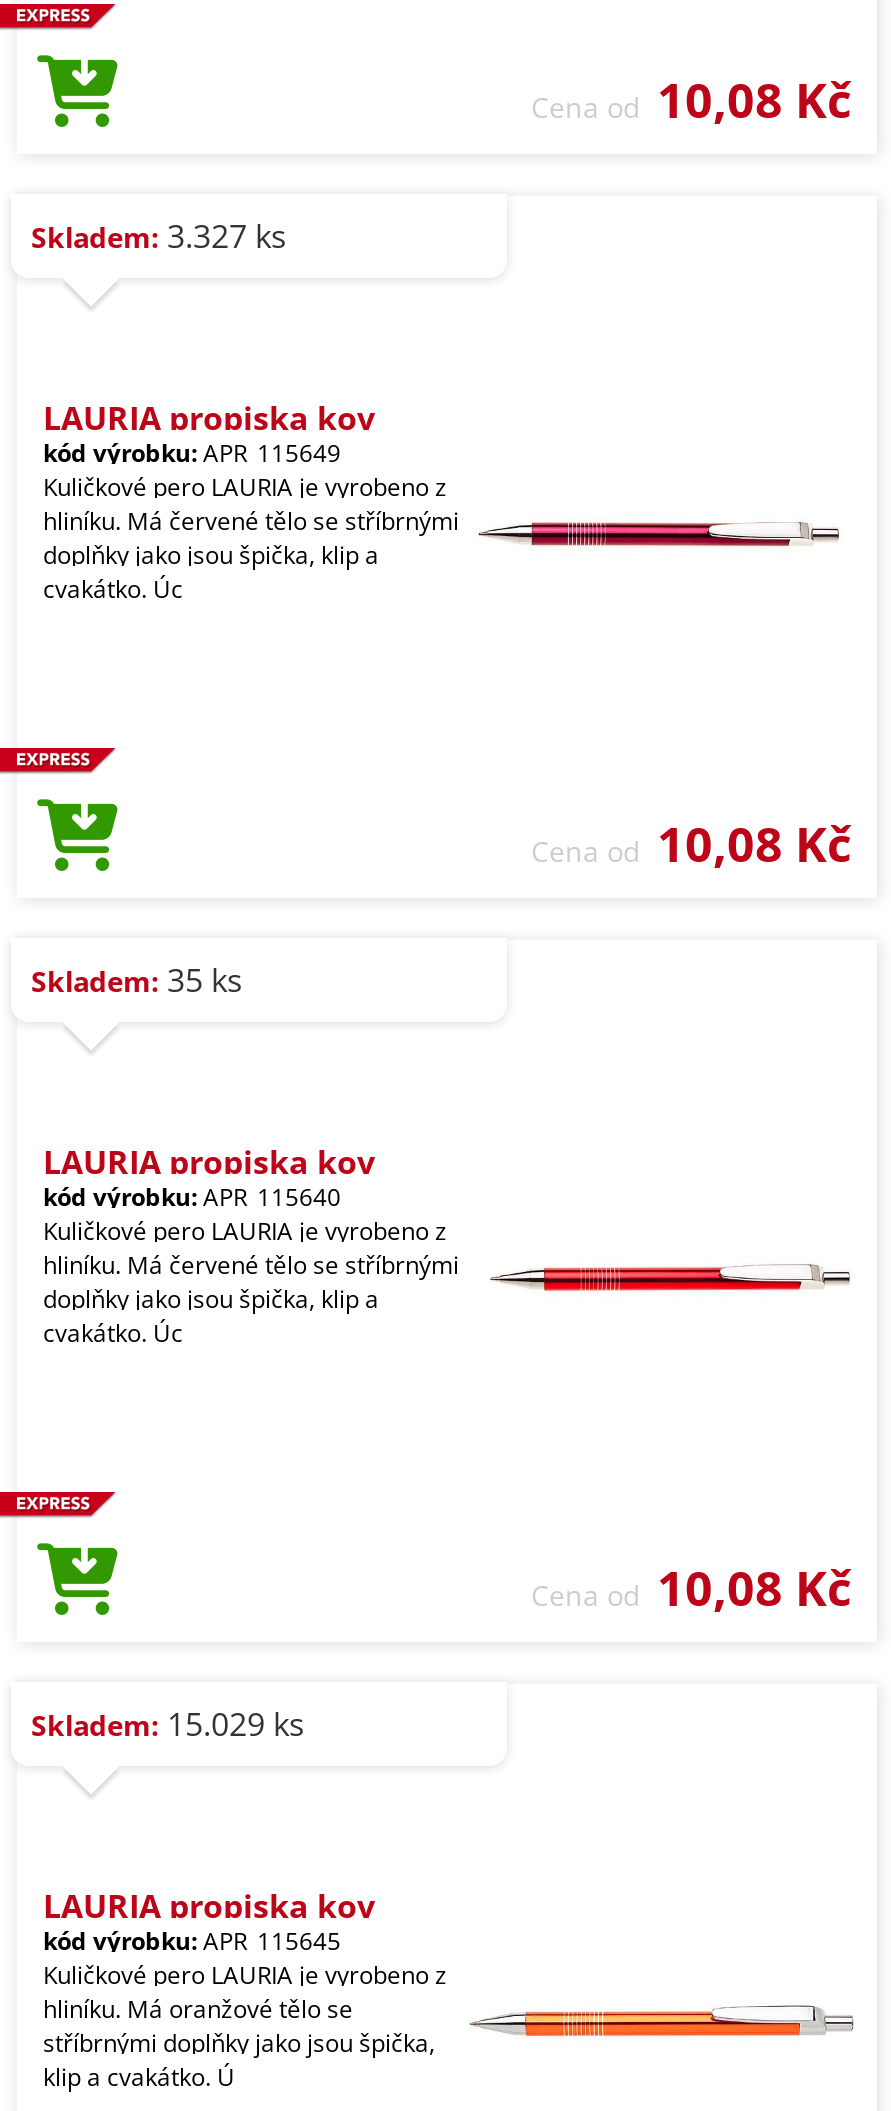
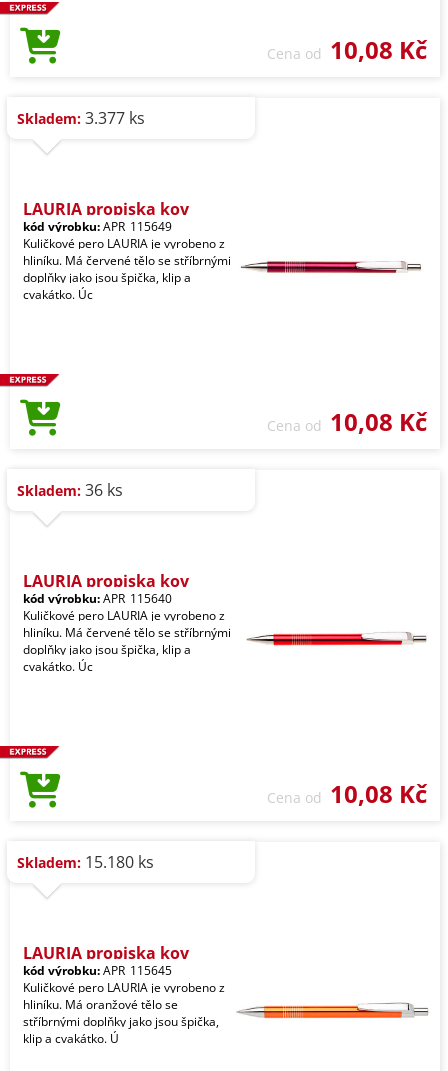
- Skladem: 3.327 ks
+ Skladem: 3.377 ks

- Skladem: 35 ks
+ Skladem: 36 ks

- Skladem: 15.029 ks
+ Skladem: 15.180 ks
